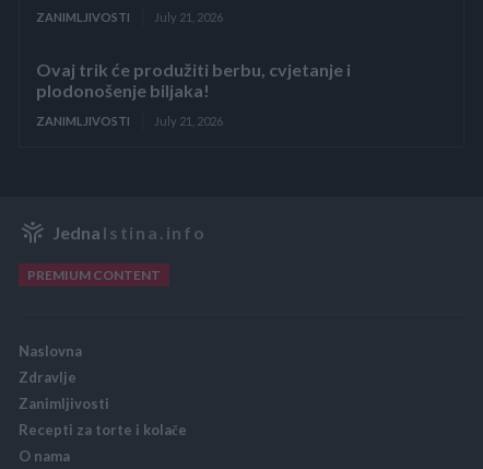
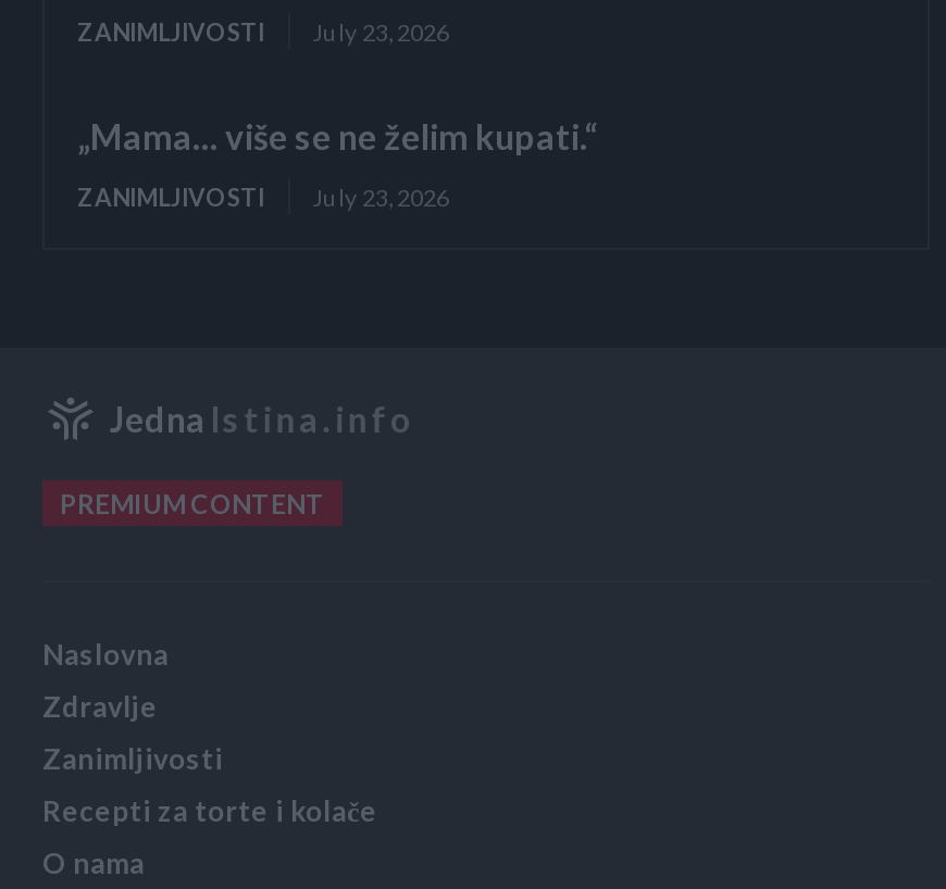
- ZANIMLJIVOSTI July 21, 2026
+ ZANIMLJIVOSTI July 23, 2026

- Ovaj trik će produžiti berbu, cvjetanje i
- plodonošenje biljaka!
+ „Mama… više se ne želim kupati.“

- ZANIMLJIVOSTI July 21, 2026
+ ZANIMLJIVOSTI July 23, 2026
